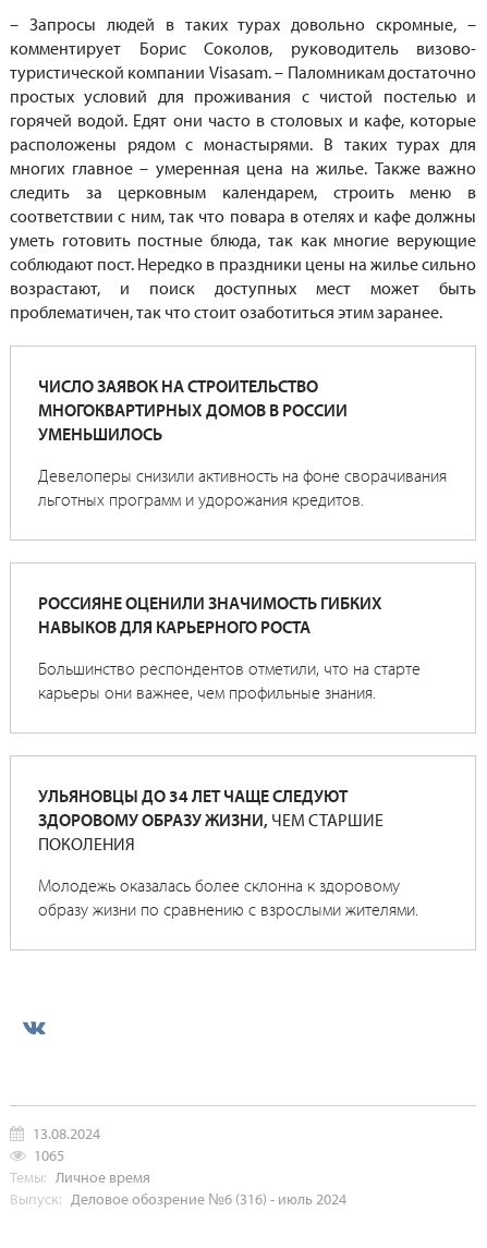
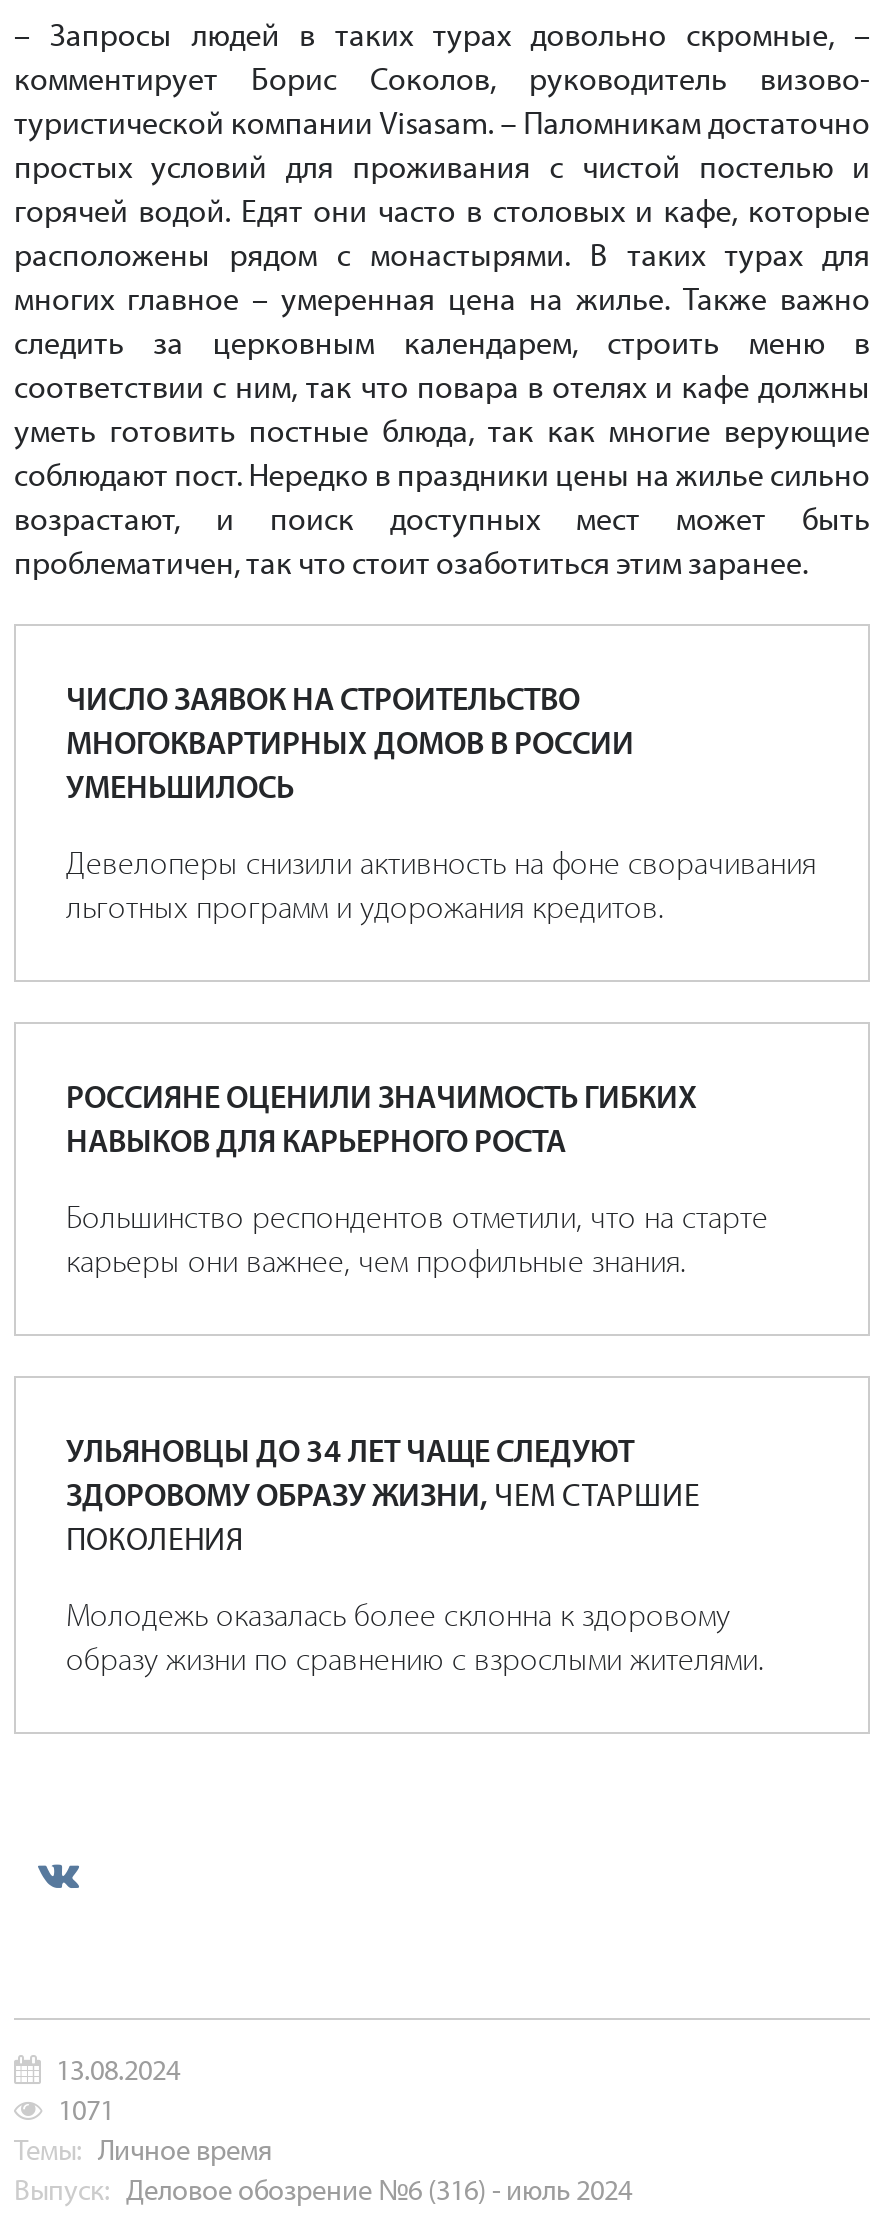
- 1065
+ 1071
